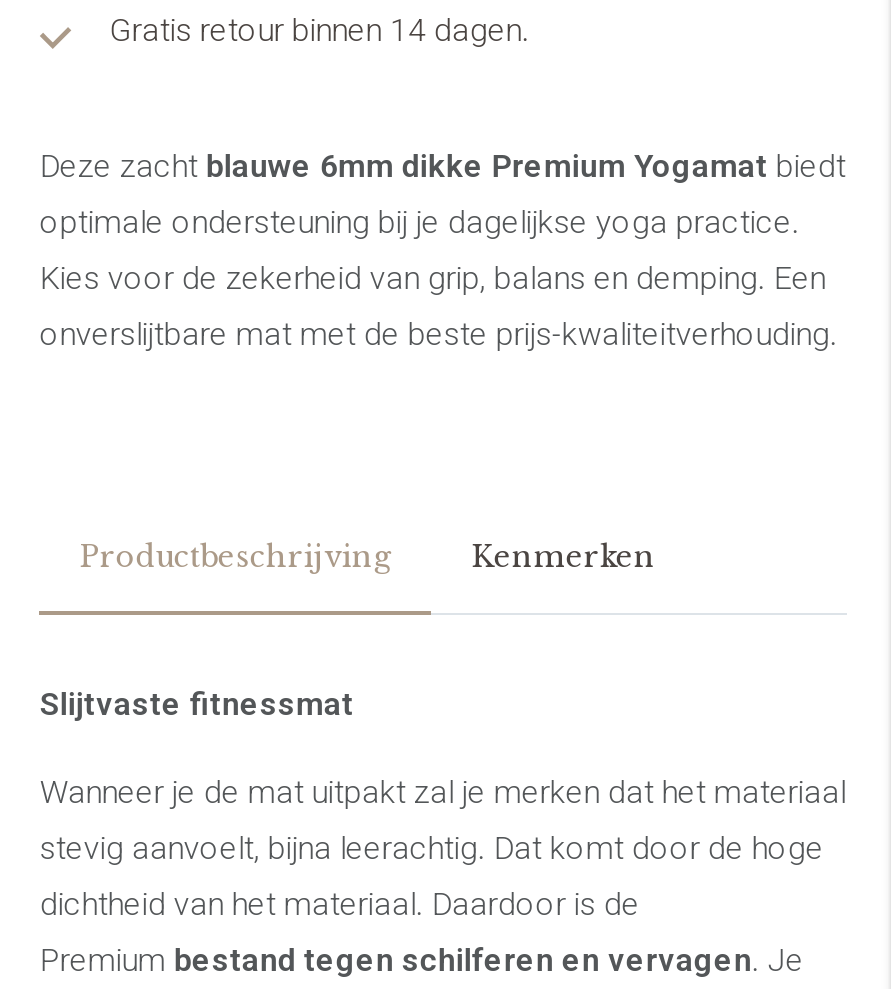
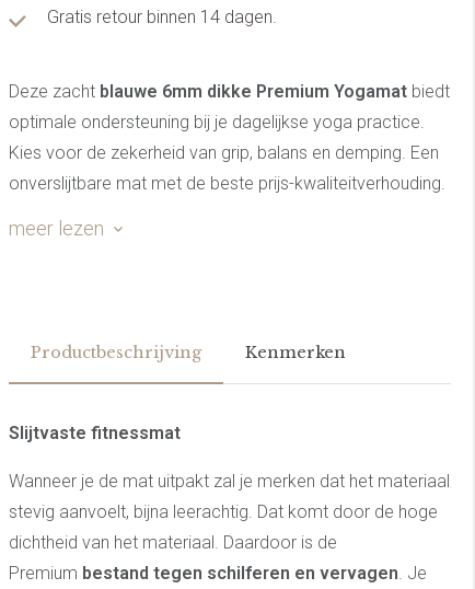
+ meer lezen
